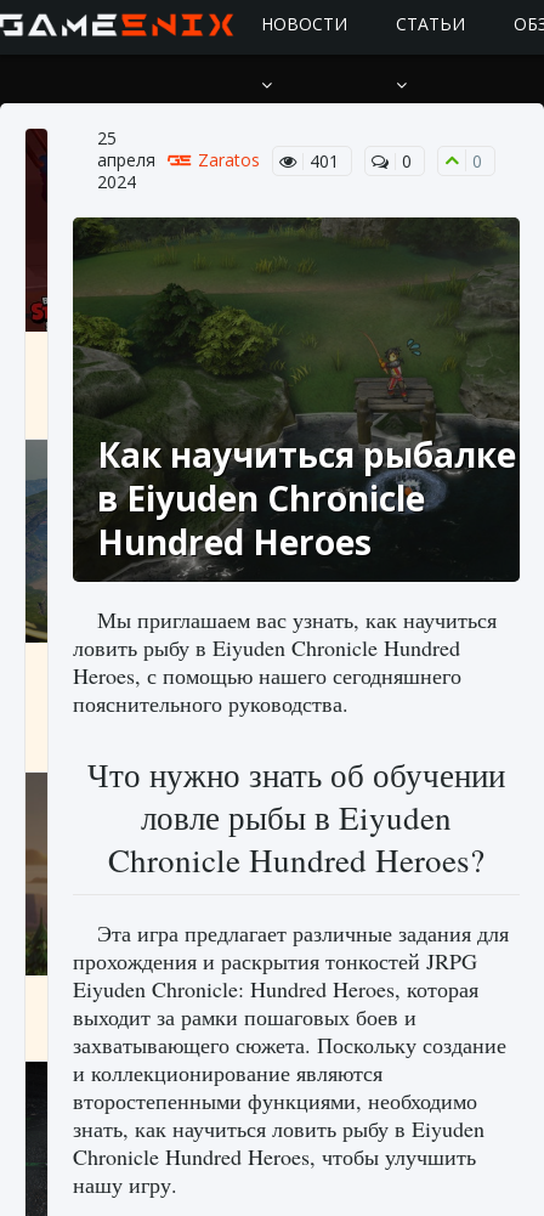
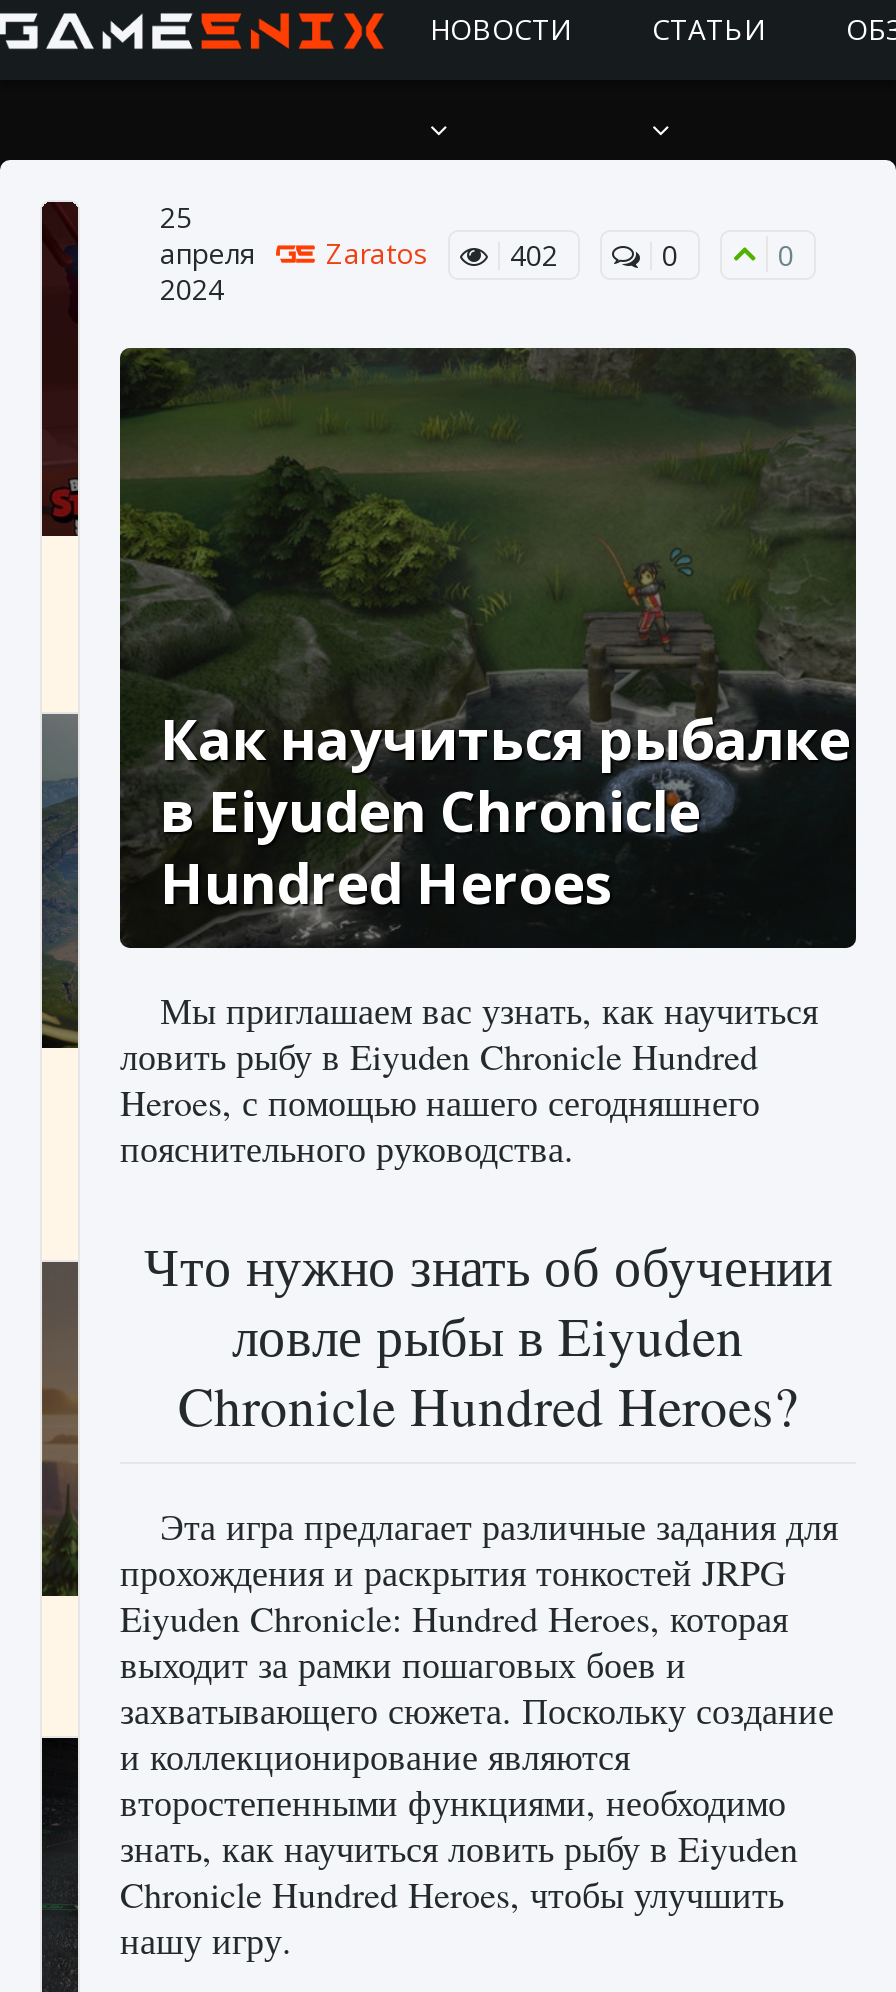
- 401
+ 402
